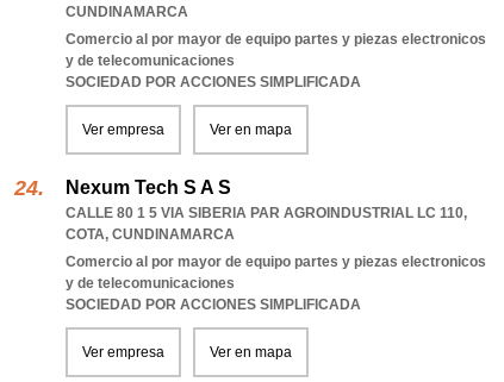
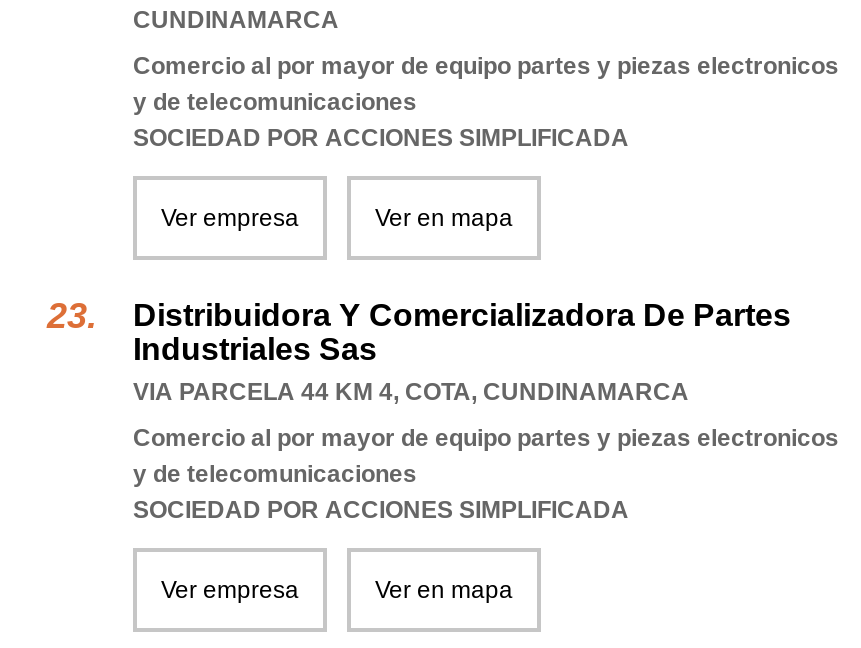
- Nexum Tech S A S
- CALLE 80 1 5 VIA SIBERIA PAR AGROINDUSTRIAL LC 110,
- COTA, CUNDINAMARCA
+ Distribuidora Y Comercializadora De Partes
+ Industriales Sas
+ VIA PARCELA 44 KM 4, COTA, CUNDINAMARCA
